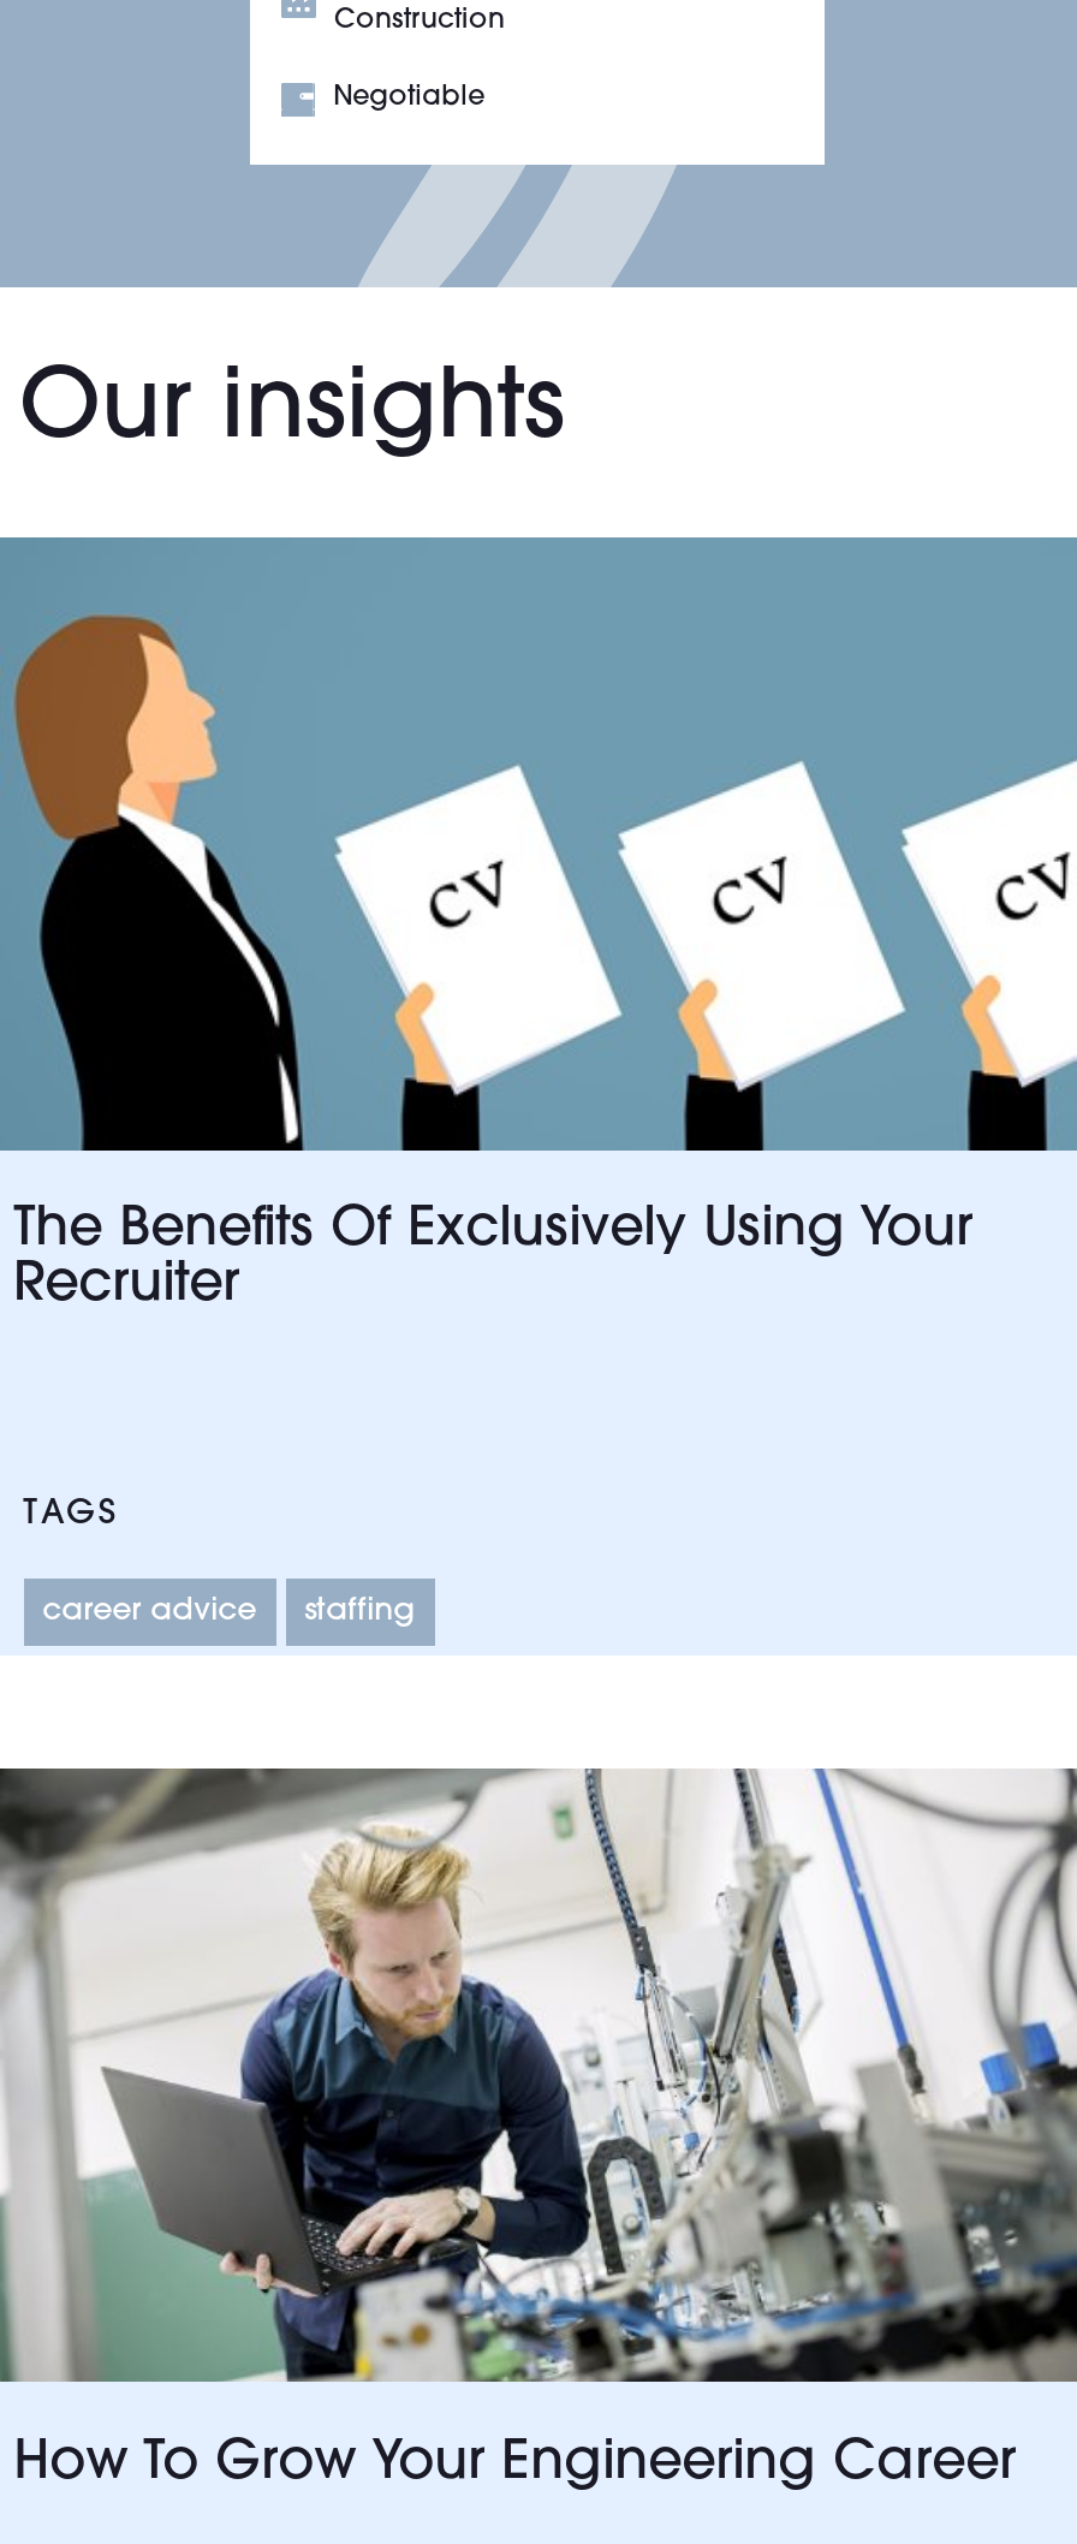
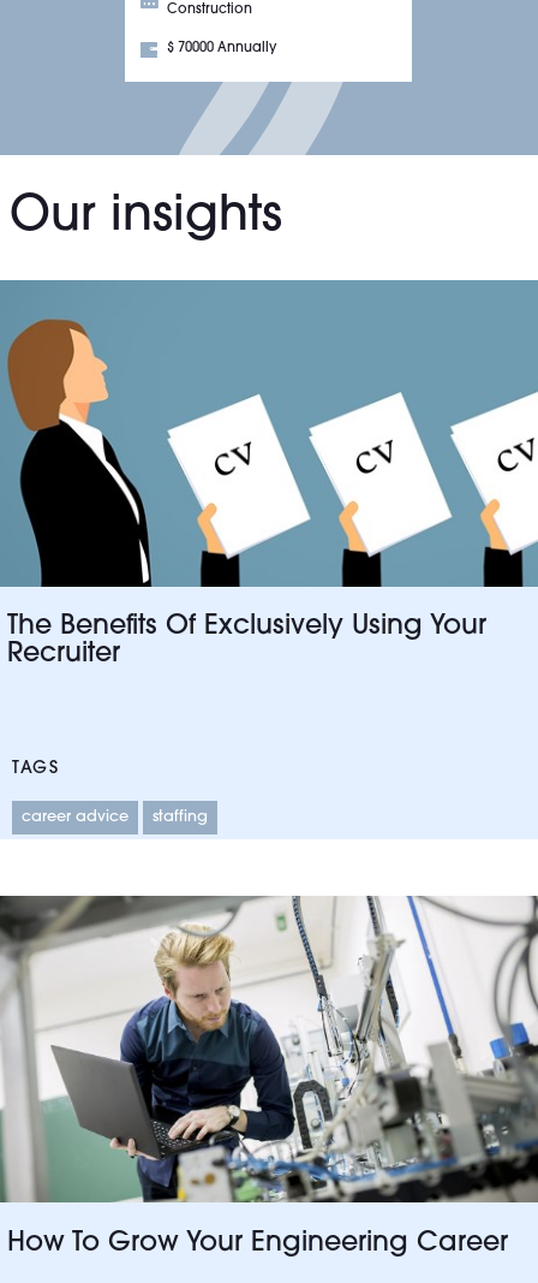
- Negotiable
+ $ 70000 Annually
